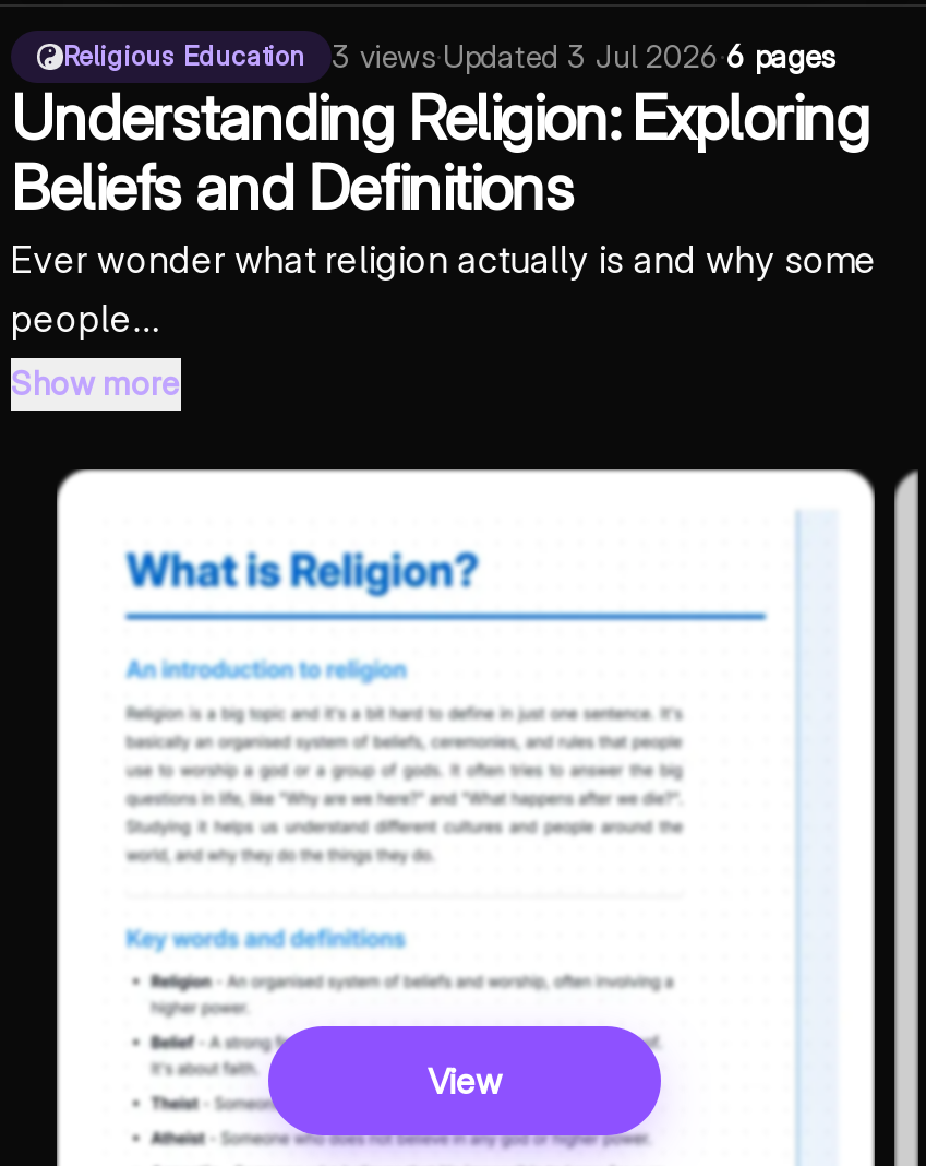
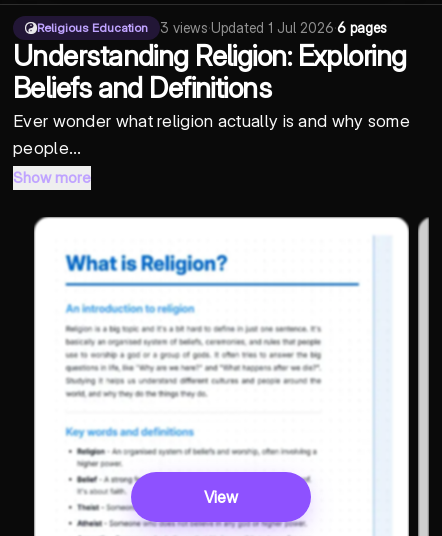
- 3 views · Updated 3 Jul 2026 · 6 pages
+ 3 views · Updated 1 Jul 2026 · 6 pages
